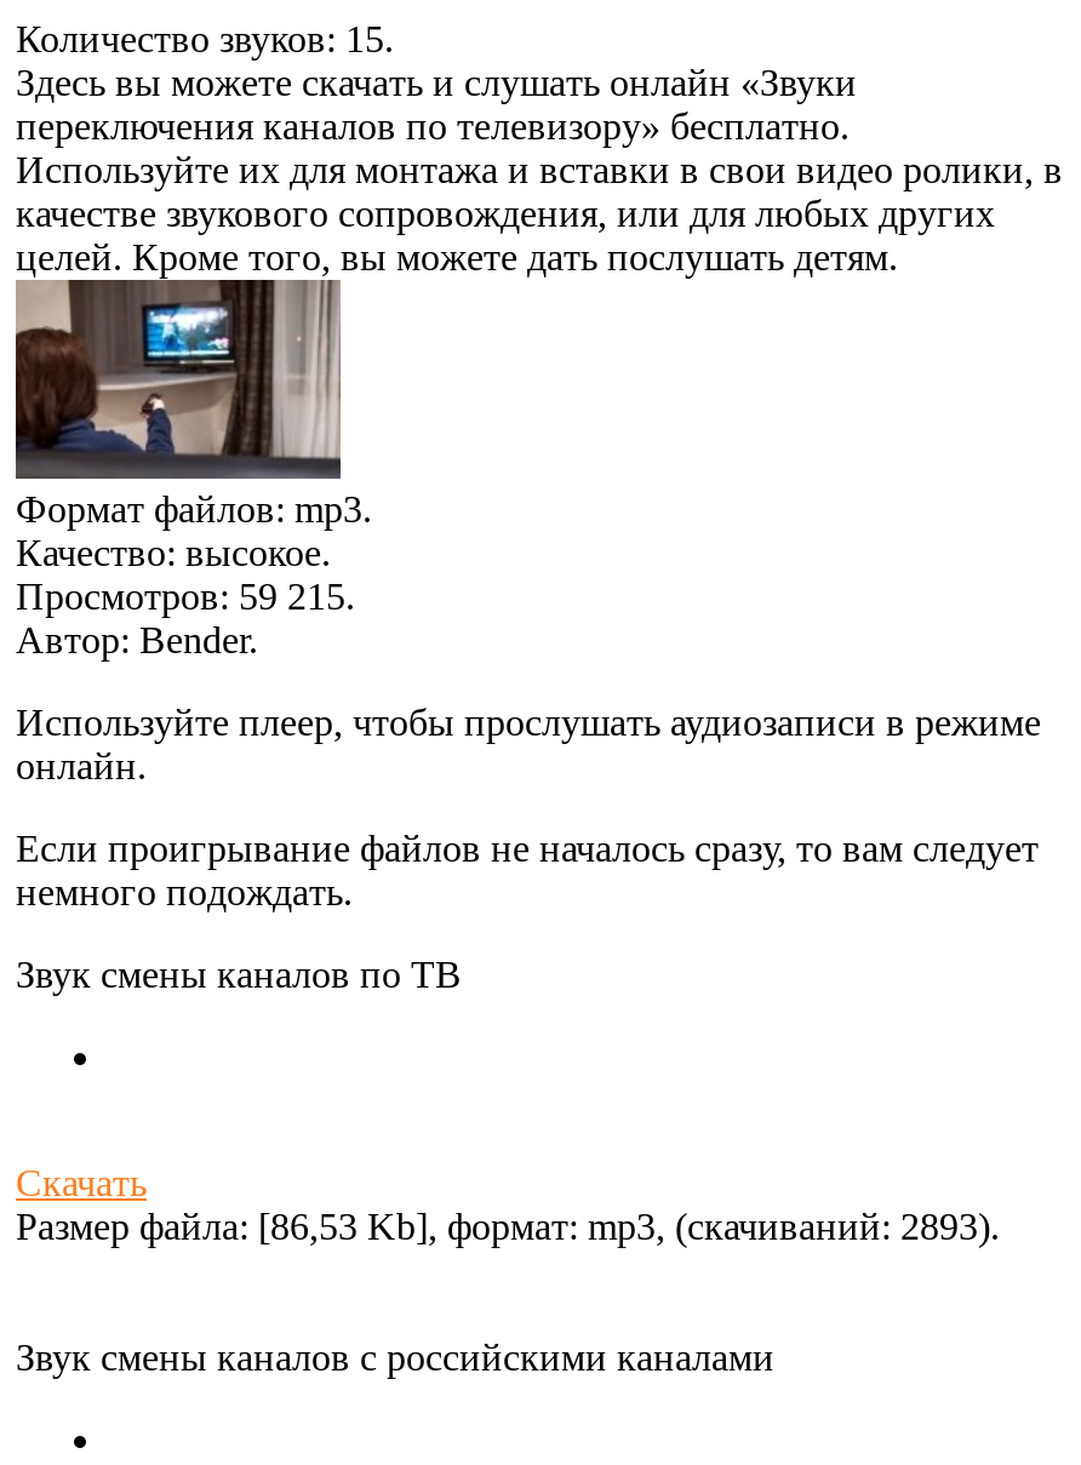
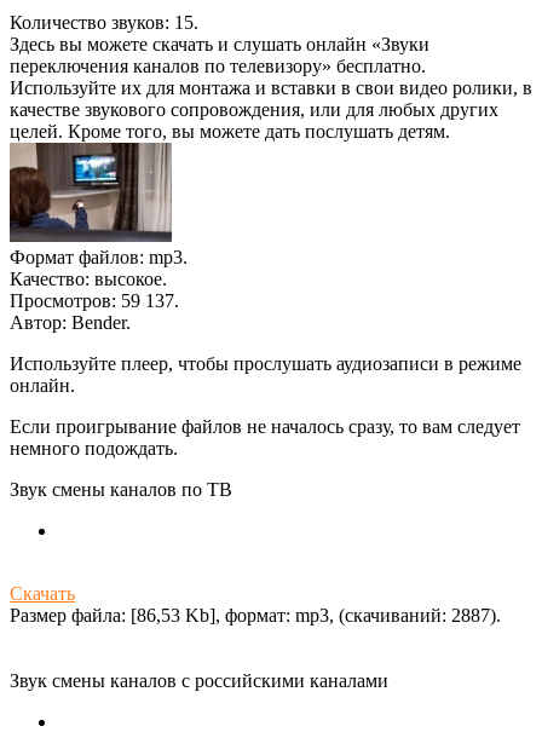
- Просмотров: 59 215.
+ Просмотров: 59 137.

- Размер файла: [86,53 Kb], формат: mp3, (cкачиваний: 2893).
+ Размер файла: [86,53 Kb], формат: mp3, (cкачиваний: 2887).
